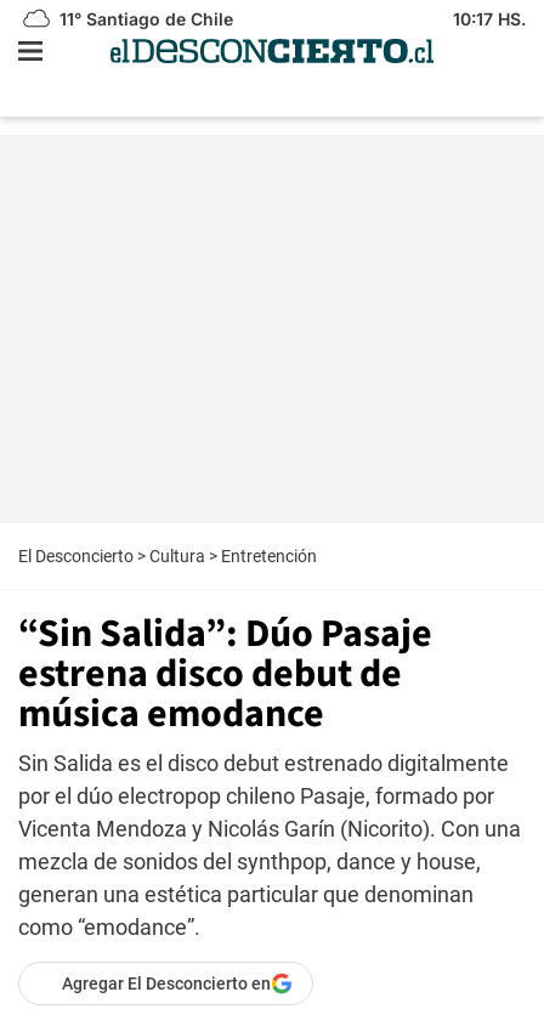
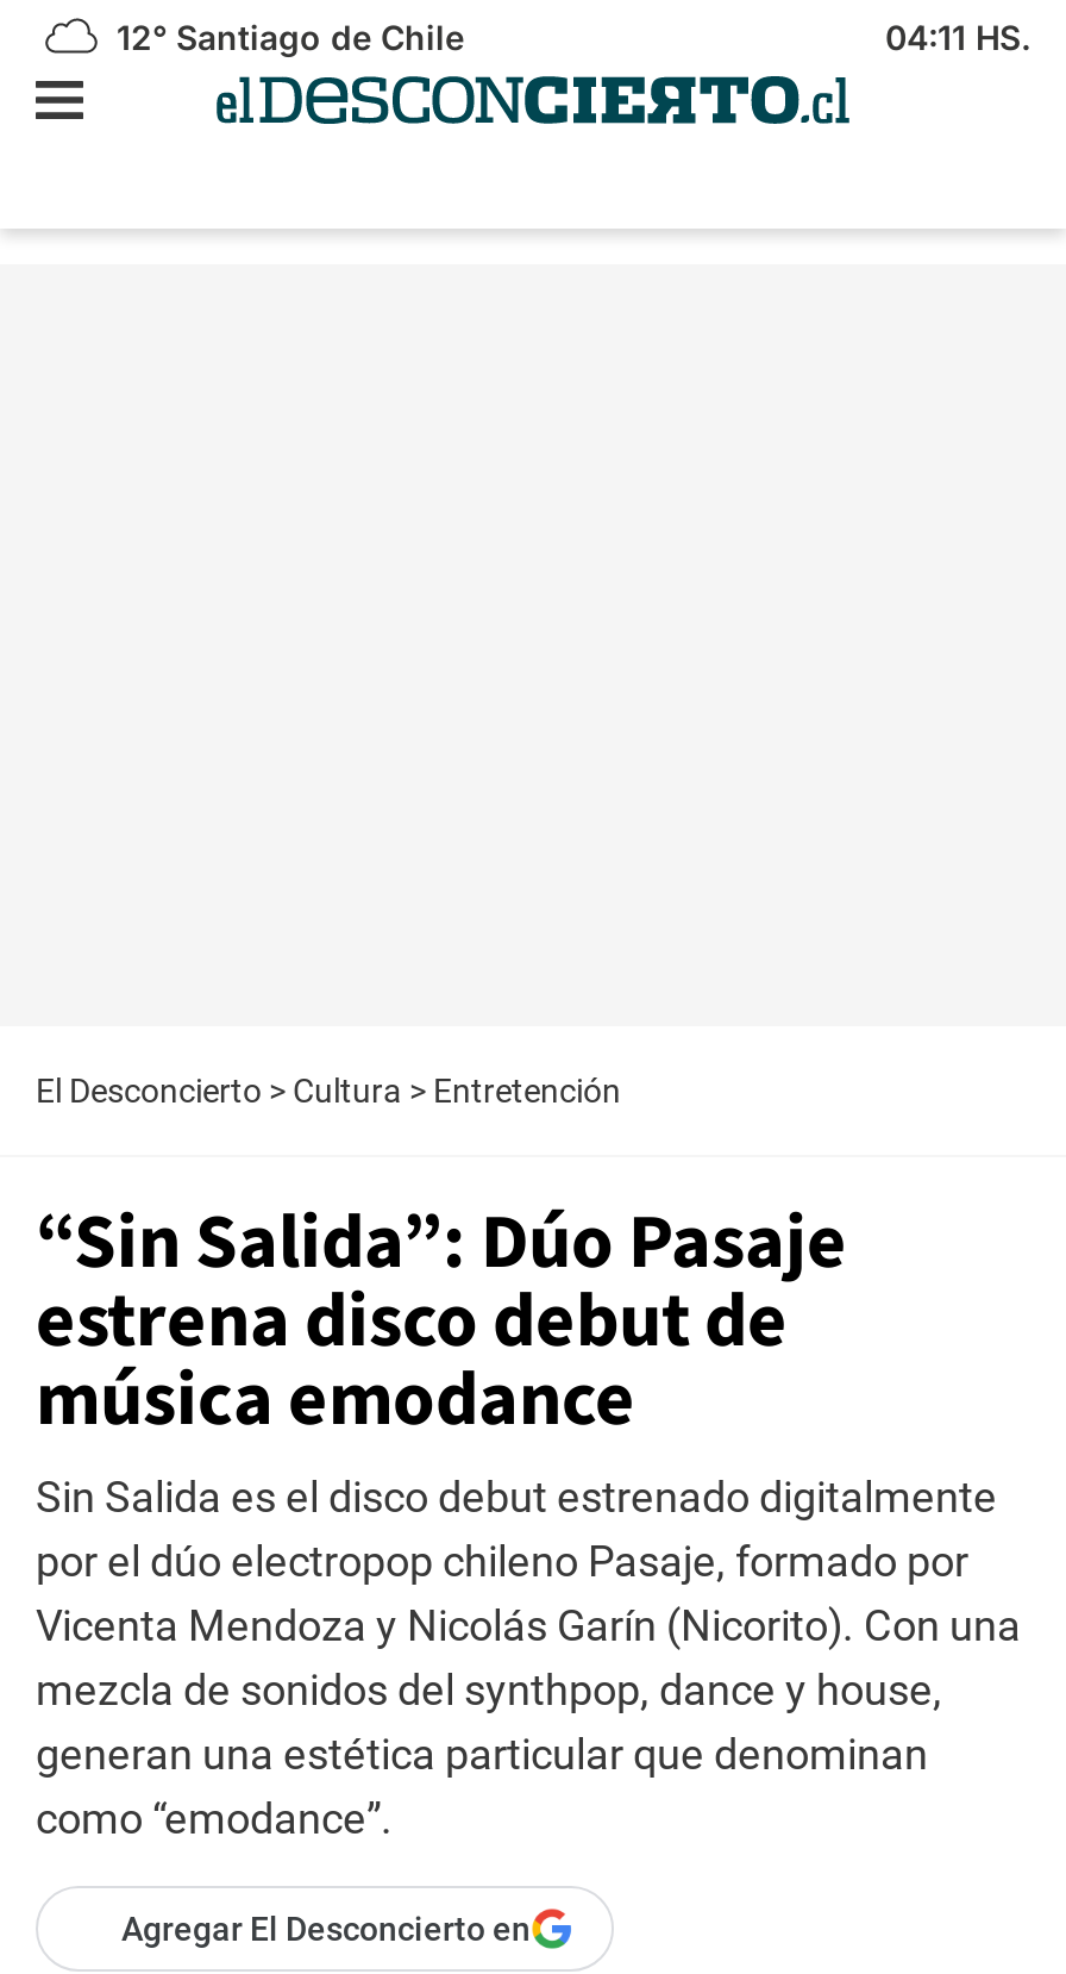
- 11° Santiago de Chile
+ 12° Santiago de Chile

- 10:17 HS.
+ 04:11 HS.
